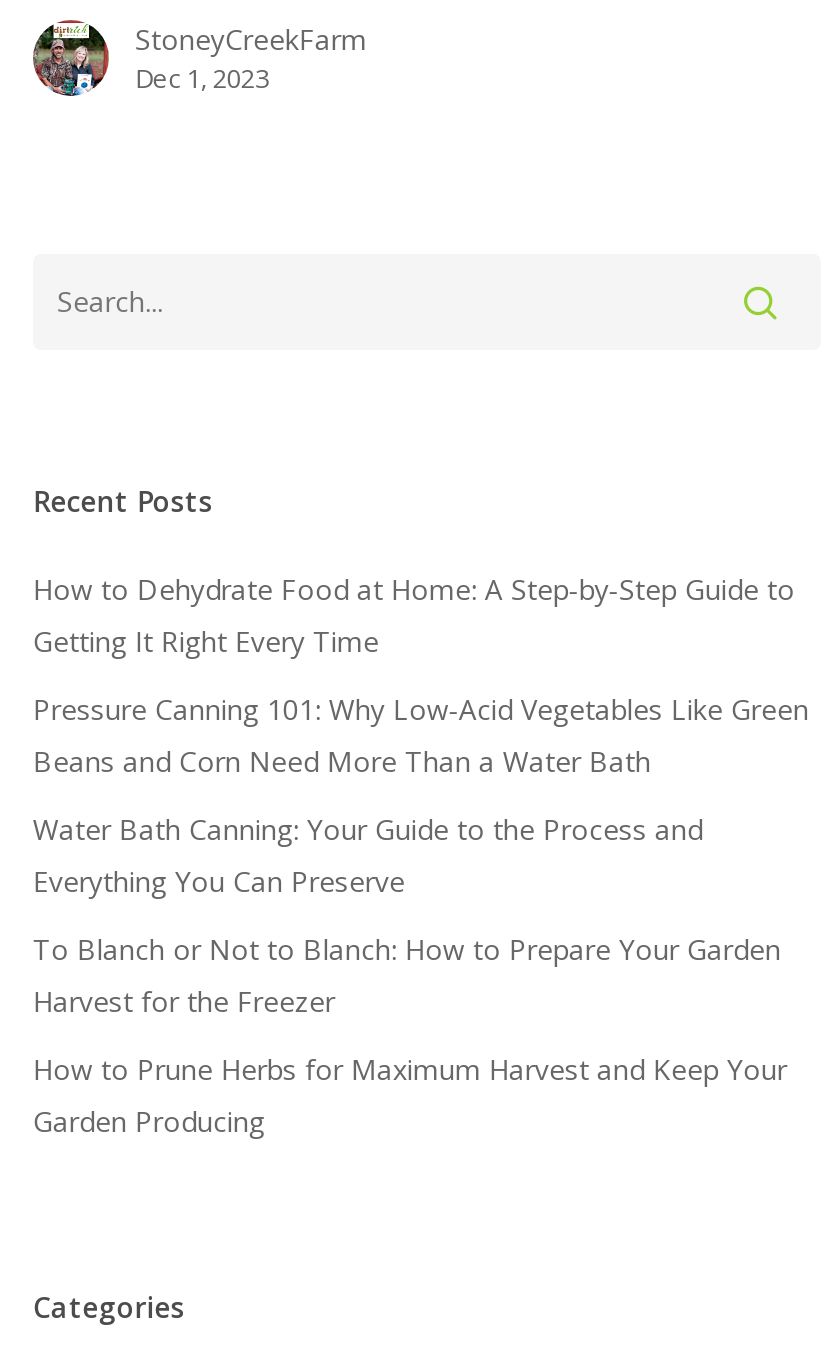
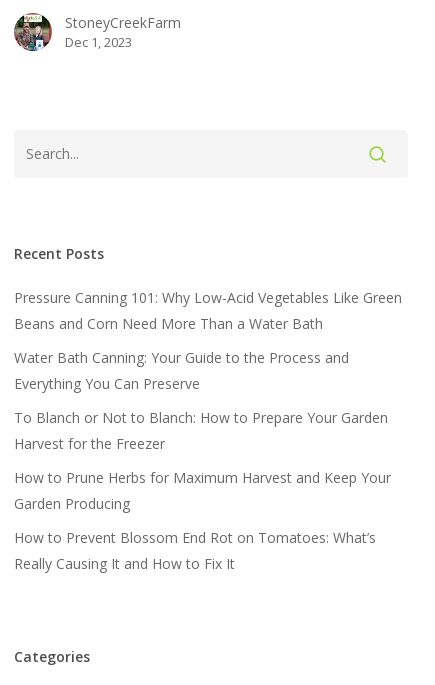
- How to Dehydrate Food at Home: A Step-by-Step Guide to
- Getting It Right Every Time

moved up: Pressure Canning 101: Why Low-Acid Vegetables Like Green | Beans and Corn Need More Than a Water Bath | Water Bath Canning: Your Guide to the Process and | Everything You Can Preserve | To Blanch or Not to Blanch: How to Prepare Your Garden | Harvest for the Freezer | How to Prune Herbs for Maximum Harvest and Keep Your | Garden Producing

+ How to Prevent Blossom End Rot on Tomatoes: What’s
+ Really Causing It and How to Fix It
